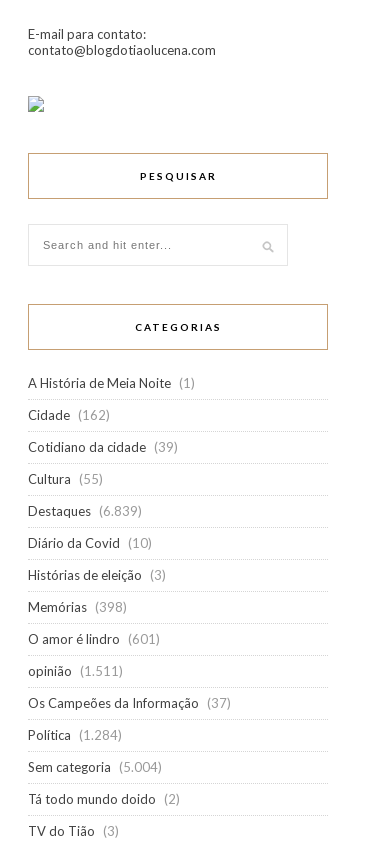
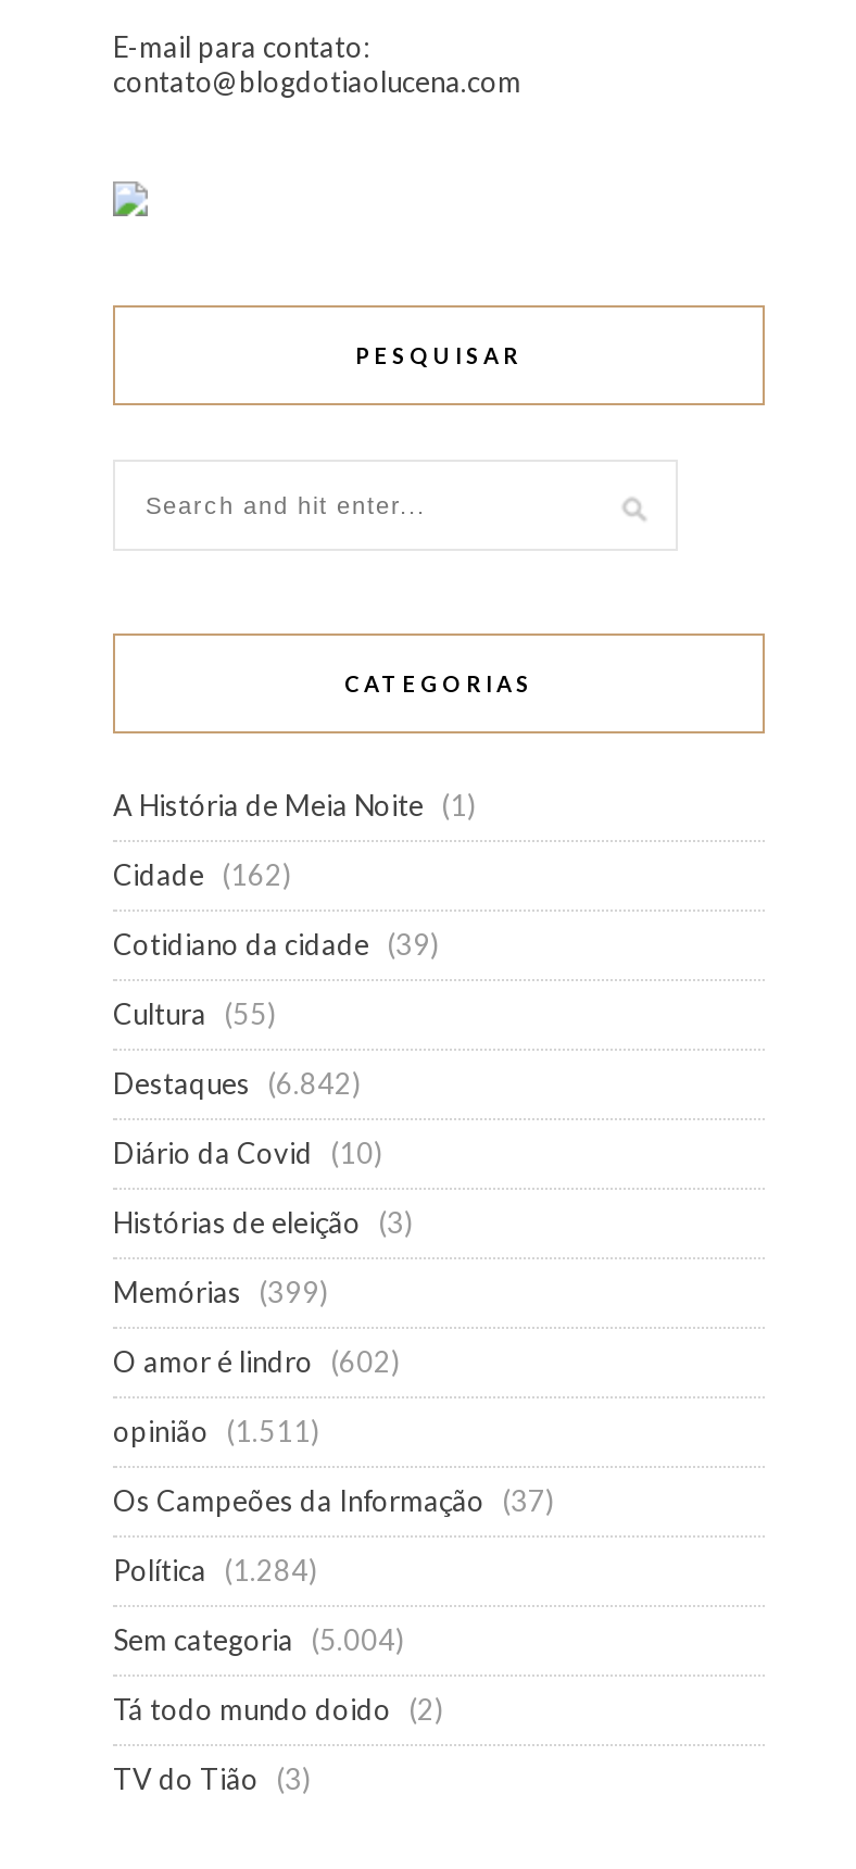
- Destaques (6.839)
+ Destaques (6.842)

- Memórias (398)
+ Memórias (399)

- O amor é lindro (601)
+ O amor é lindro (602)
